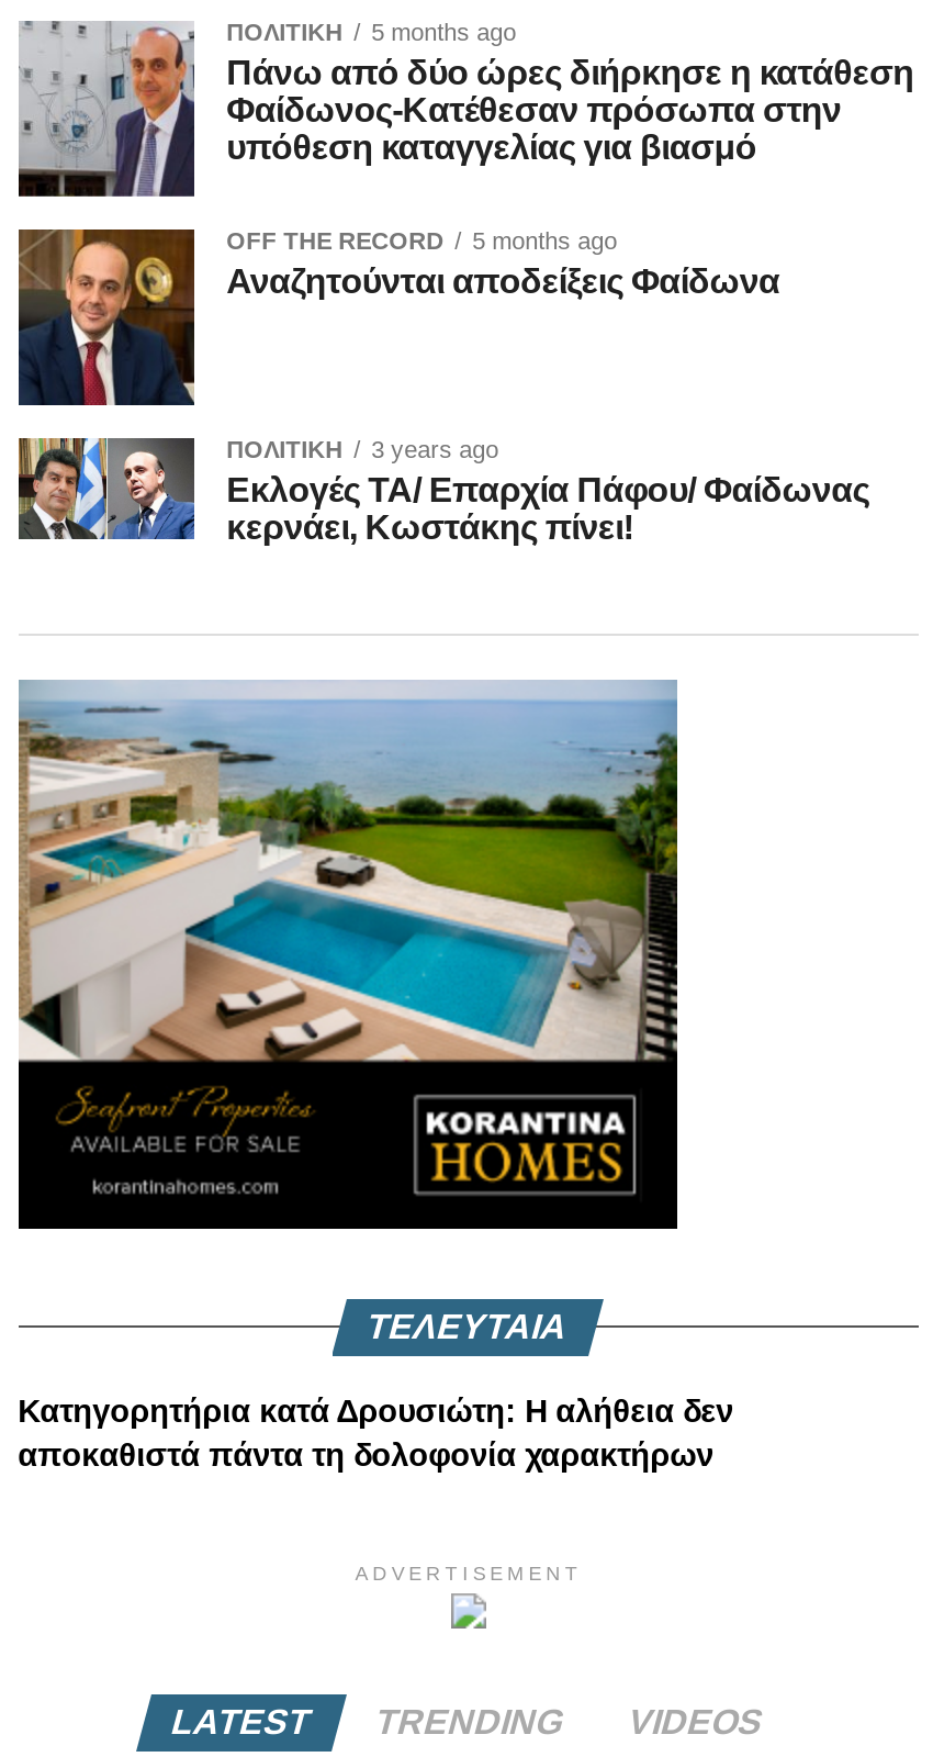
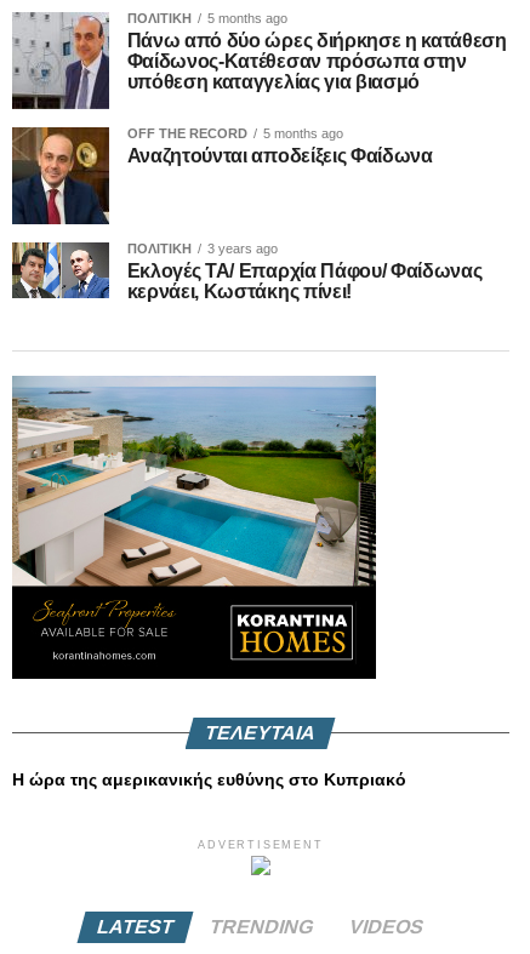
- Κατηγορητήρια κατά Δρουσιώτη: Η αλήθεια δεν
- αποκαθιστά πάντα τη δολοφονία χαρακτήρων
+ Η ώρα της αμερικανικής ευθύνης στο Κυπριακό
